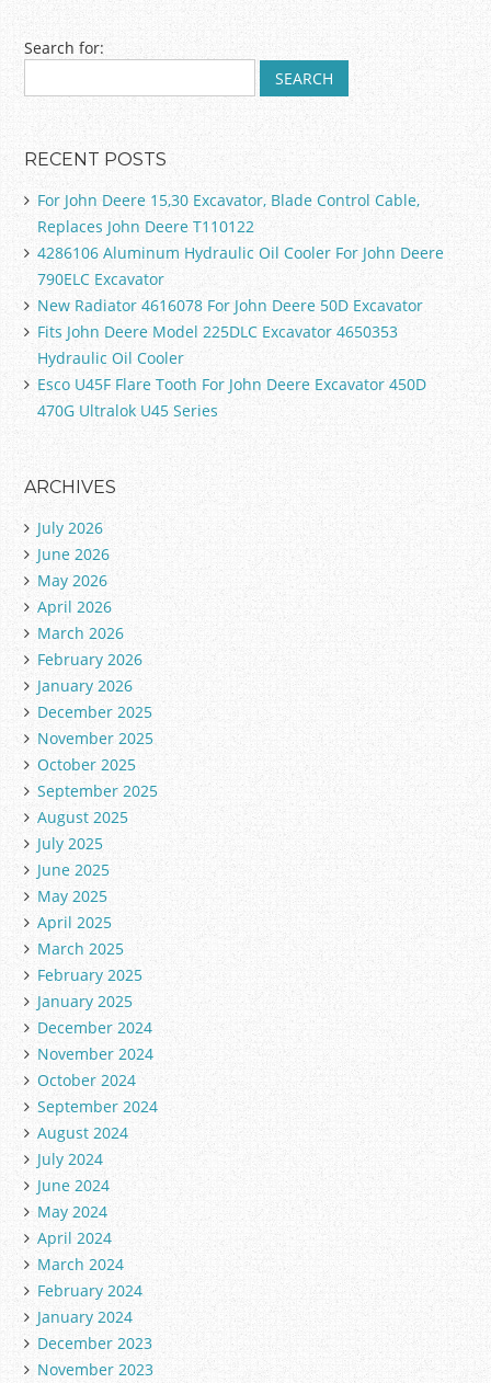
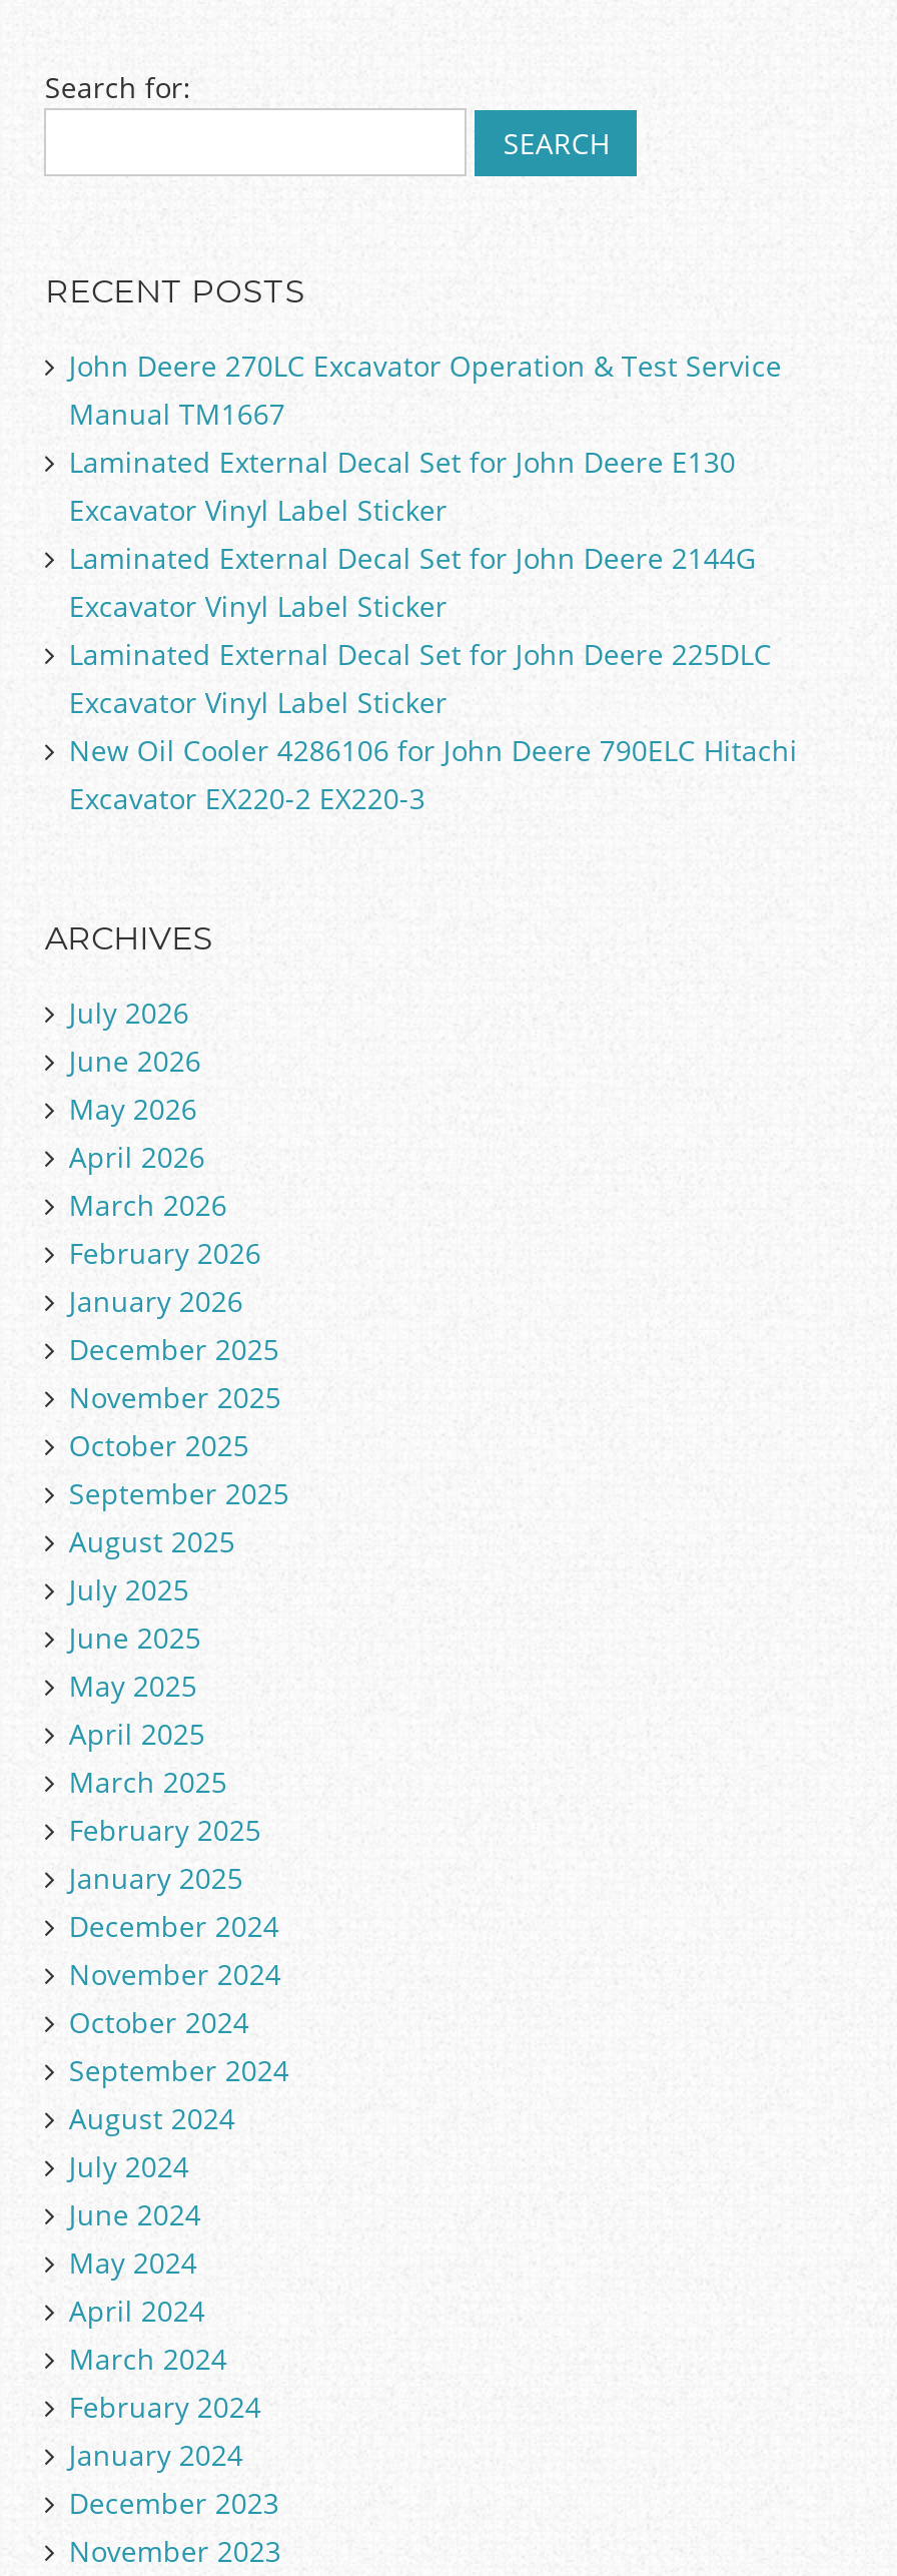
- For John Deere 15,30 Excavator, Blade Control Cable,
- Replaces John Deere T110122
- 4286106 Aluminum Hydraulic Oil Cooler For John Deere
- 790ELC Excavator
- New Radiator 4616078 For John Deere 50D Excavator
- Fits John Deere Model 225DLC Excavator 4650353
- Hydraulic Oil Cooler
- Esco U45F Flare Tooth For John Deere Excavator 450D
- 470G Ultralok U45 Series
+ John Deere 270LC Excavator Operation & Test Service
+ Manual TM1667
+ Laminated External Decal Set for John Deere E130
+ Excavator Vinyl Label Sticker
+ Laminated External Decal Set for John Deere 2144G
+ Excavator Vinyl Label Sticker
+ Laminated External Decal Set for John Deere 225DLC
+ Excavator Vinyl Label Sticker
+ New Oil Cooler 4286106 for John Deere 790ELC Hitachi
+ Excavator EX220-2 EX220-3
